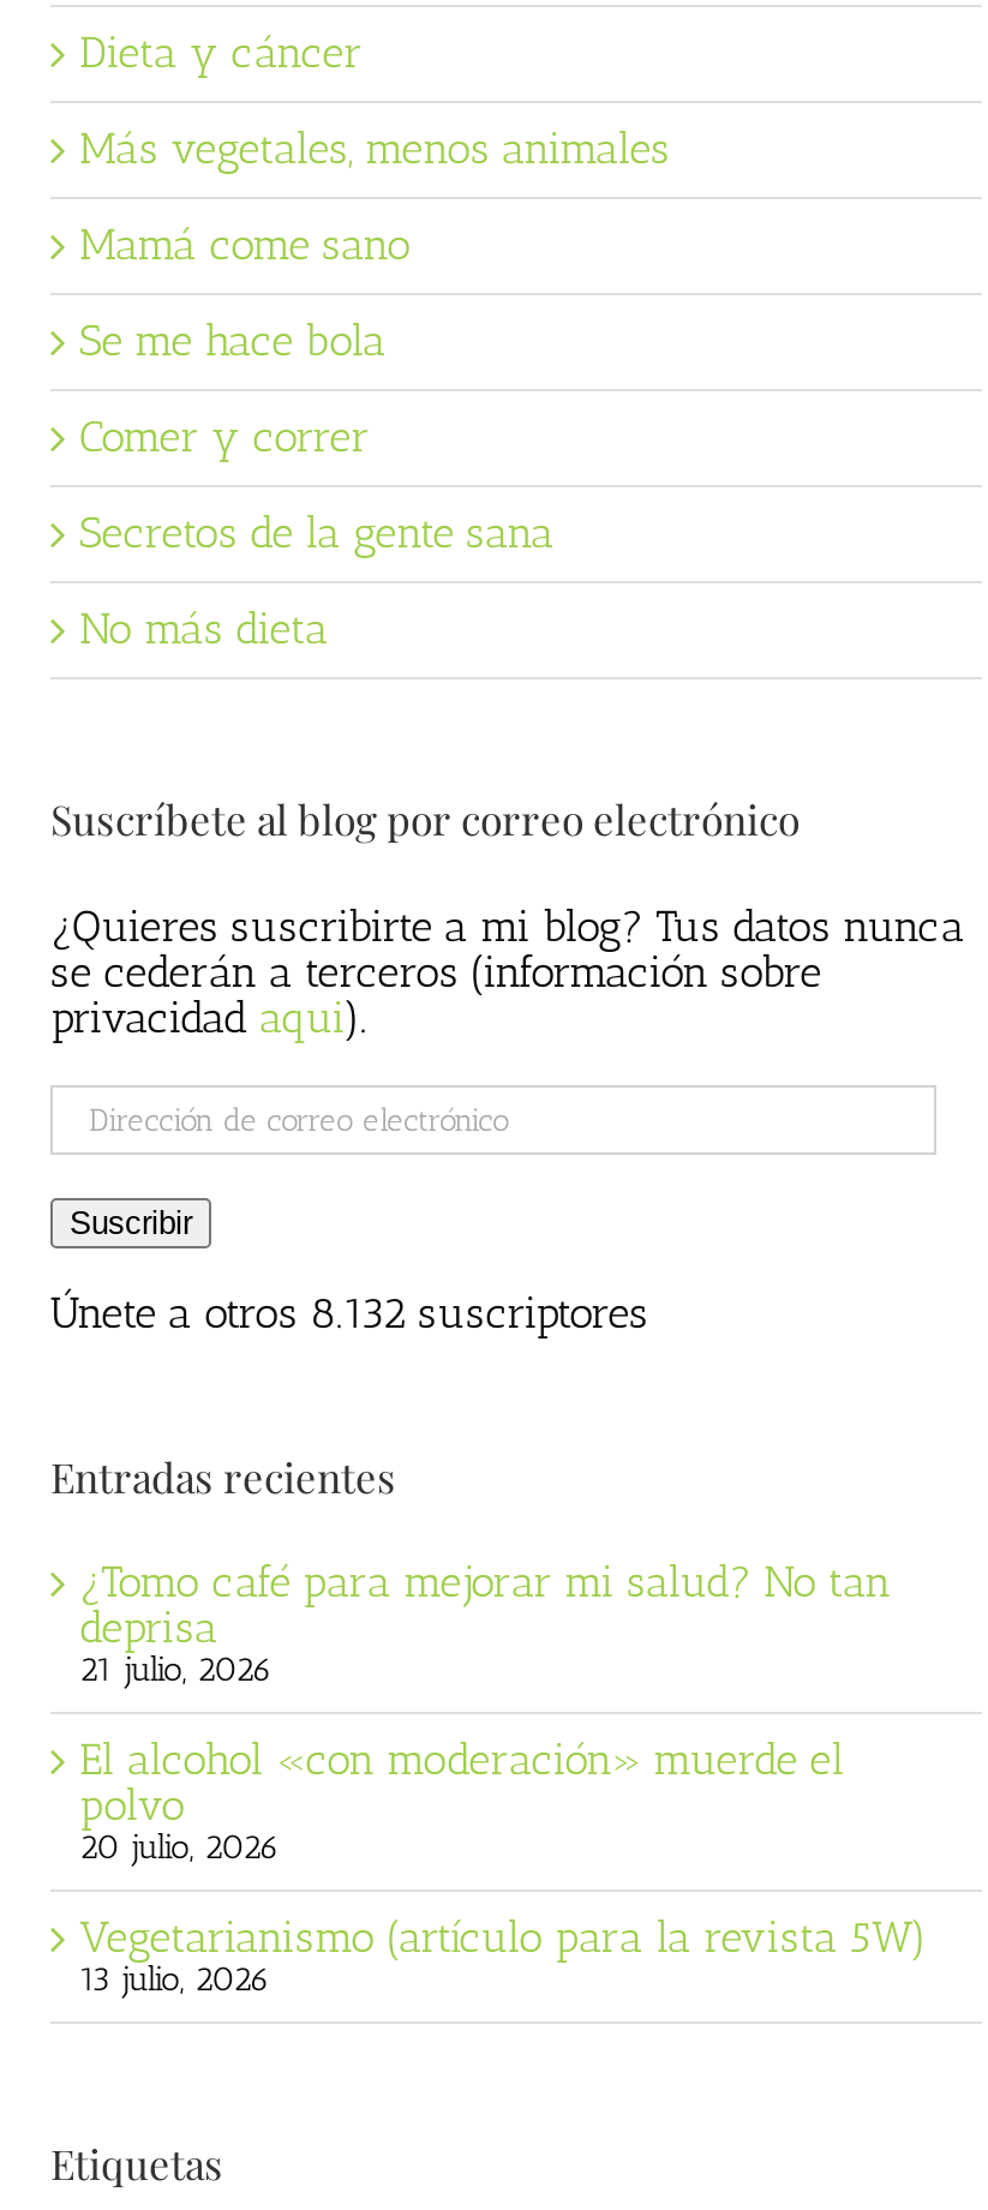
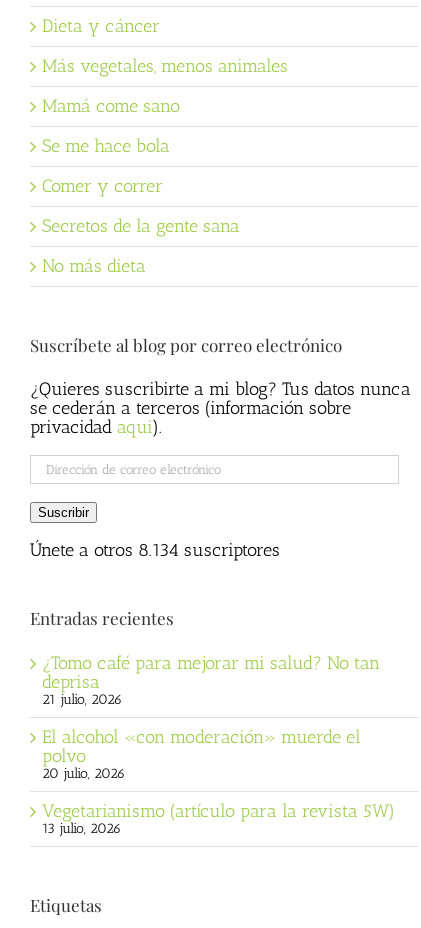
- Únete a otros 8.132 suscriptores
+ Únete a otros 8.134 suscriptores
